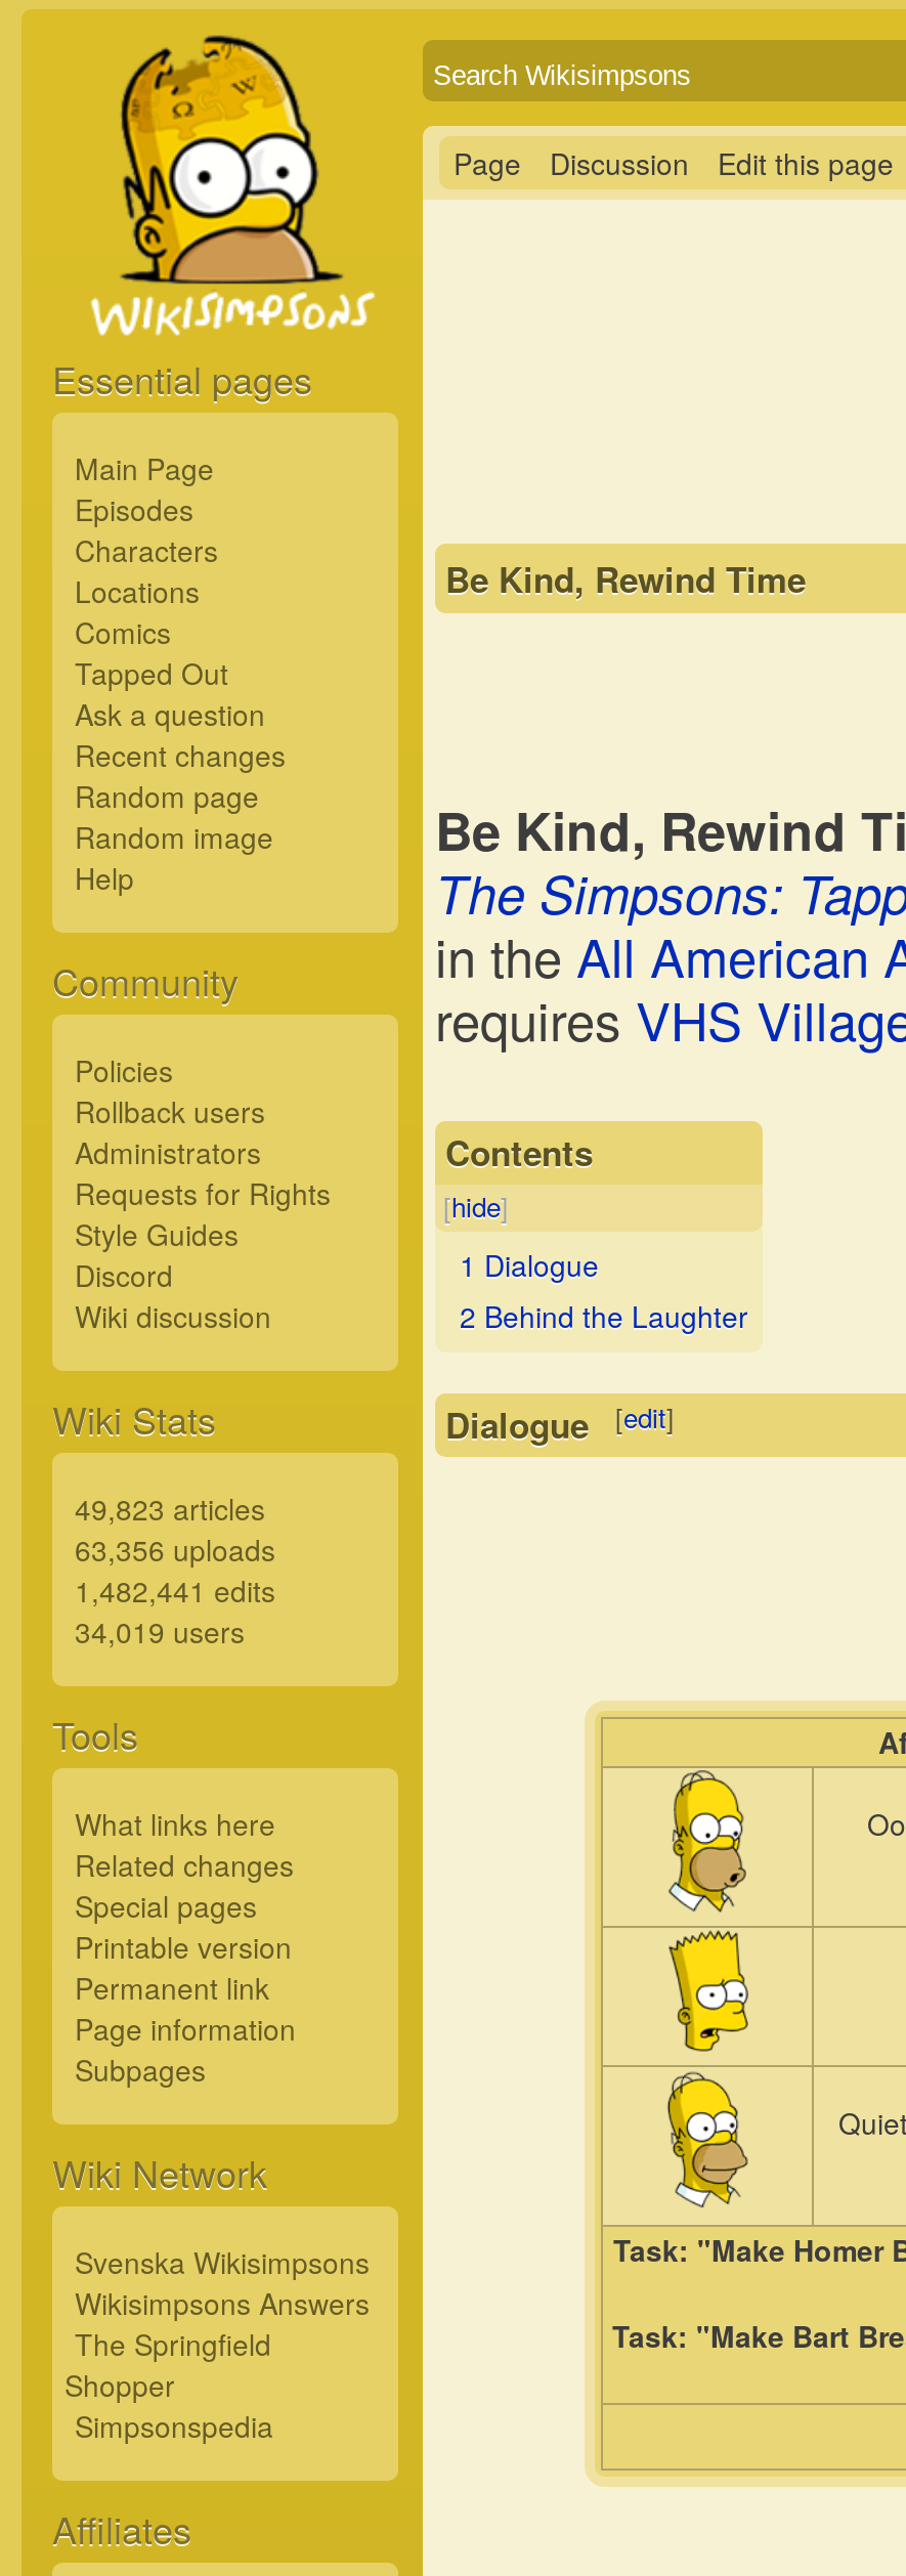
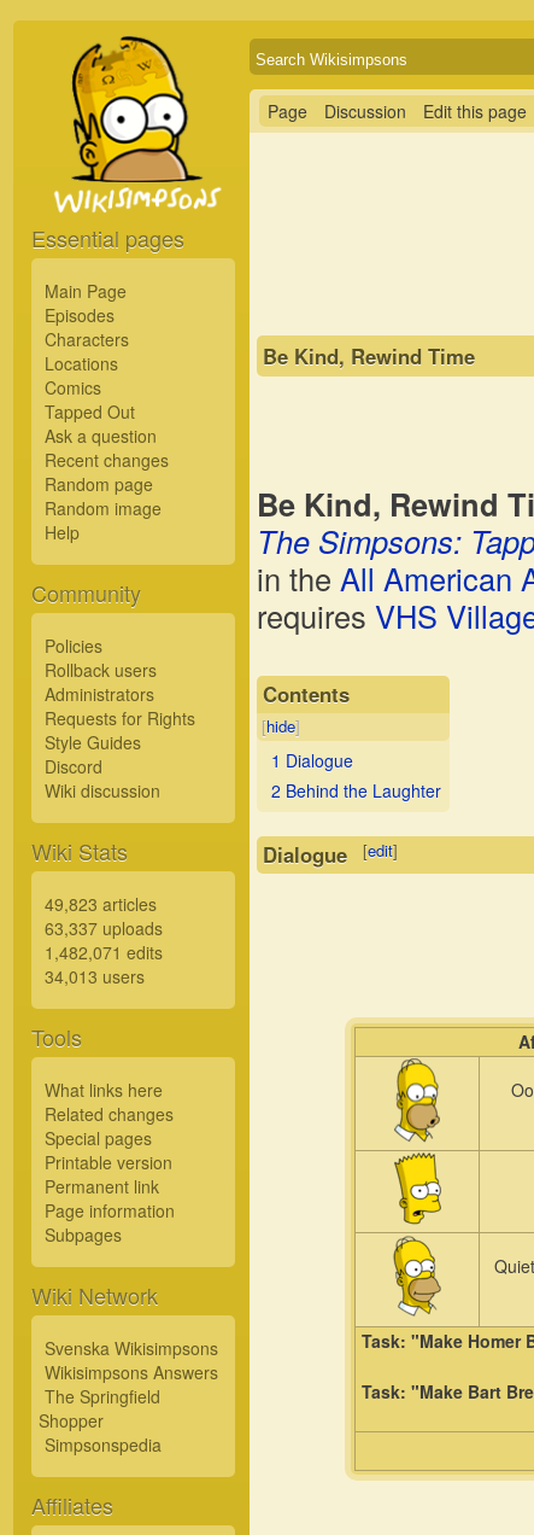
- 63,356 uploads
+ 63,337 uploads

- 1,482,441 edits
+ 1,482,071 edits

- 34,019 users
+ 34,013 users
